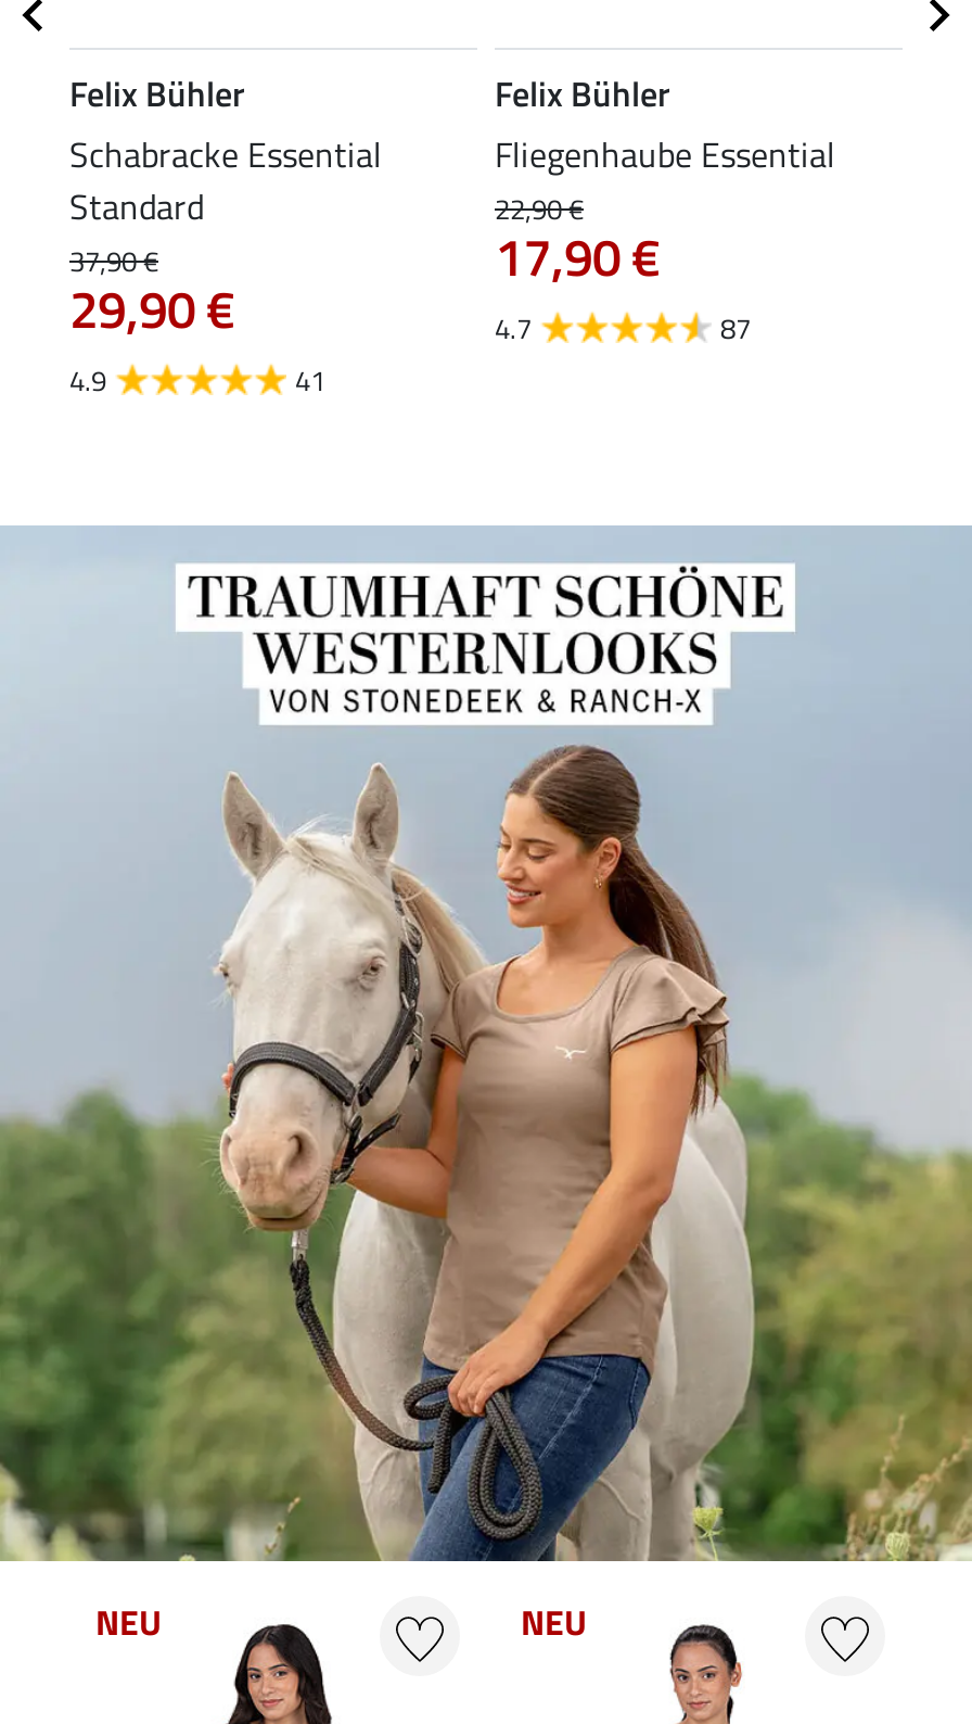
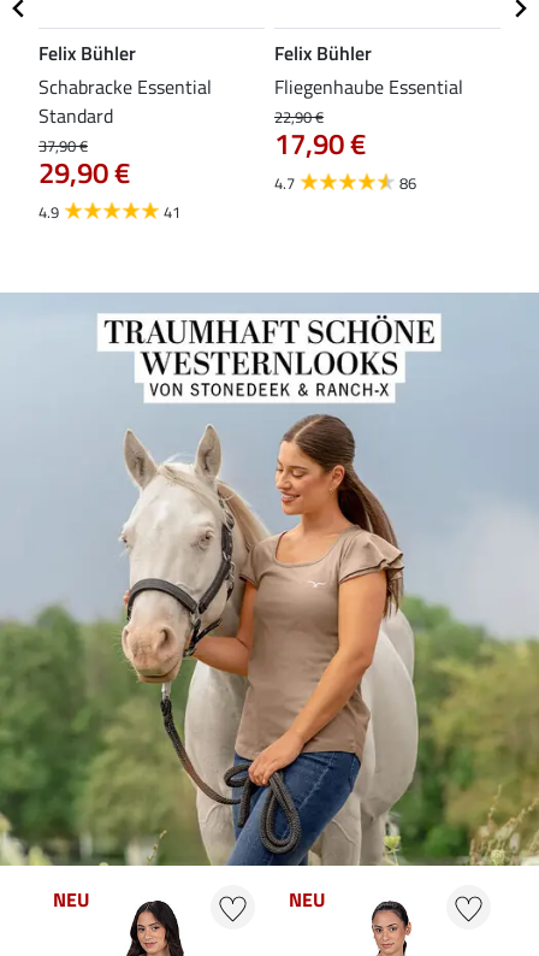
- 87
+ 86
